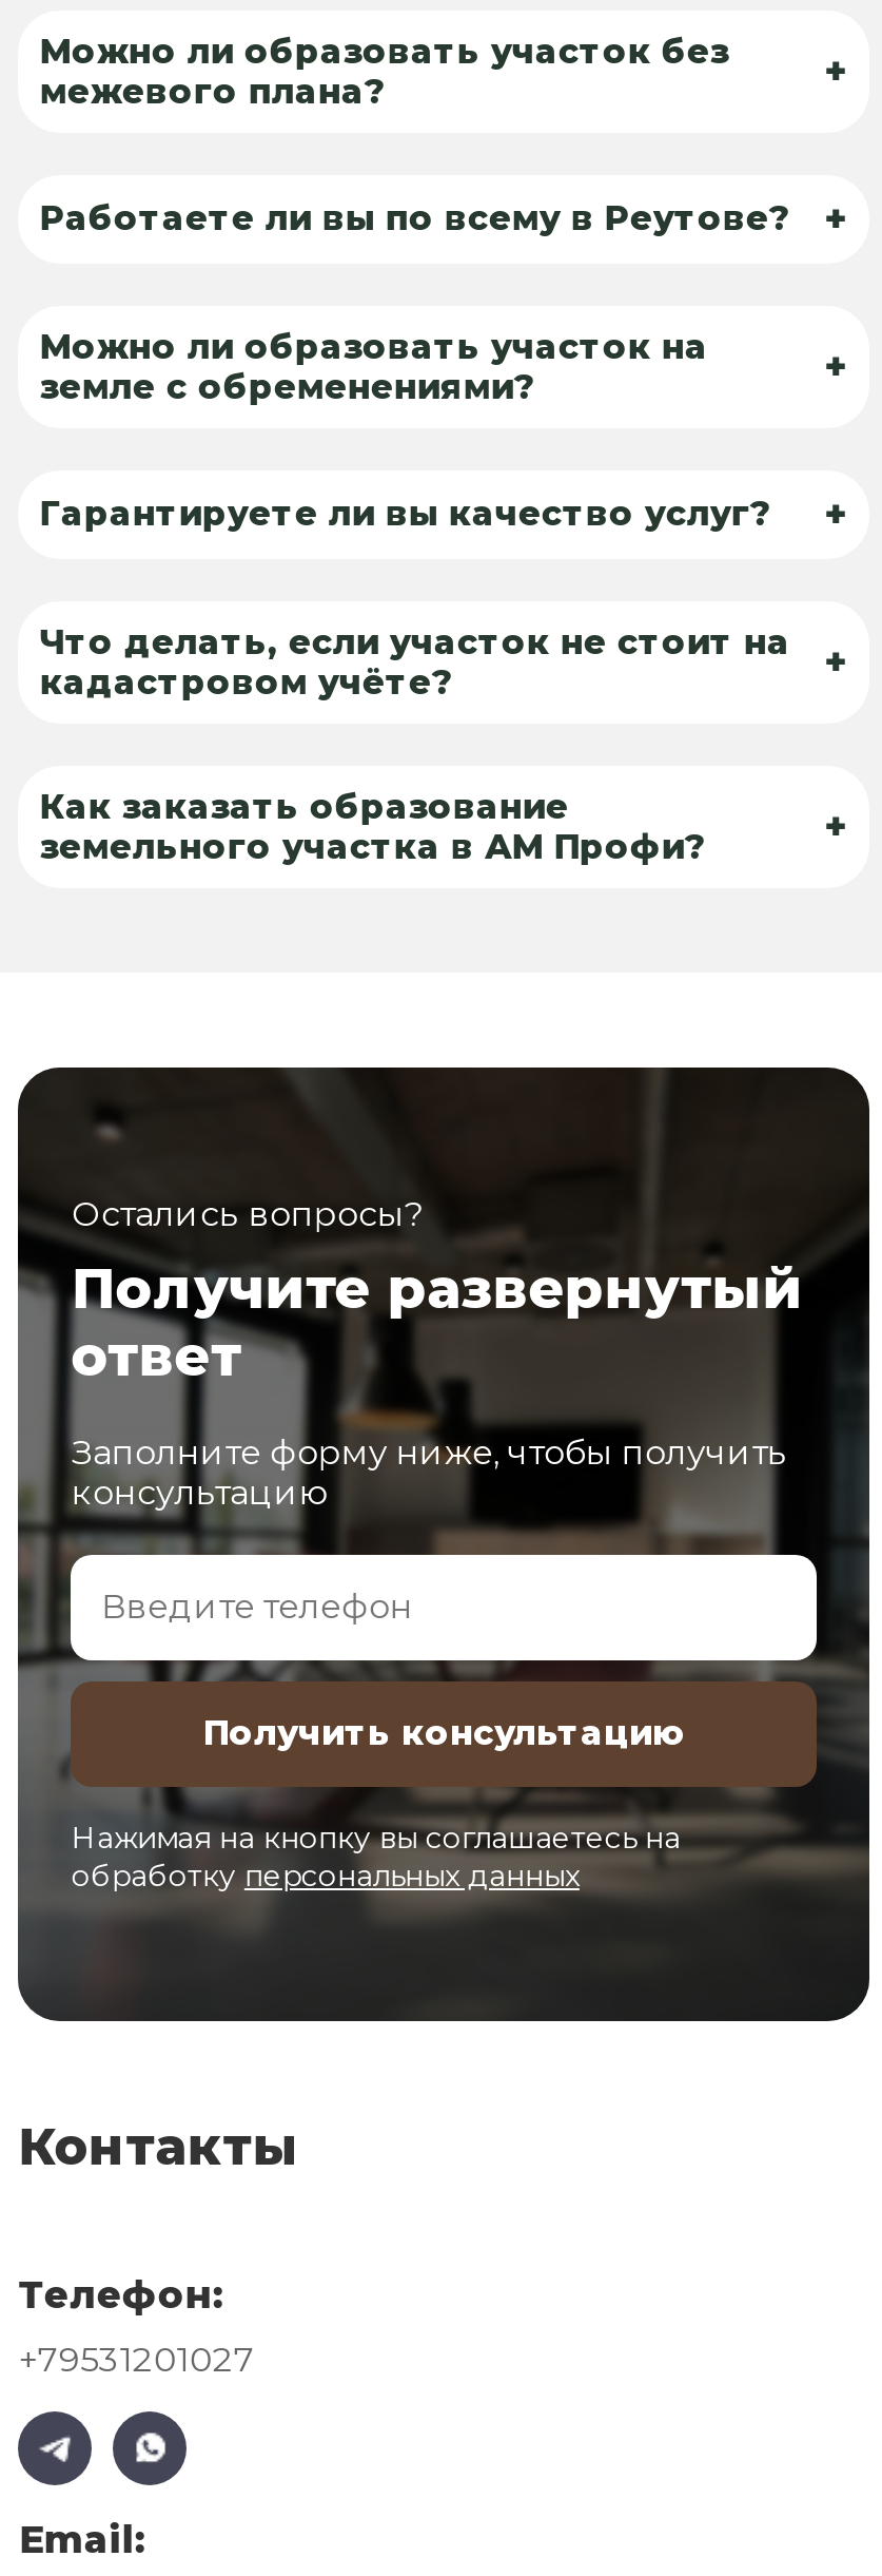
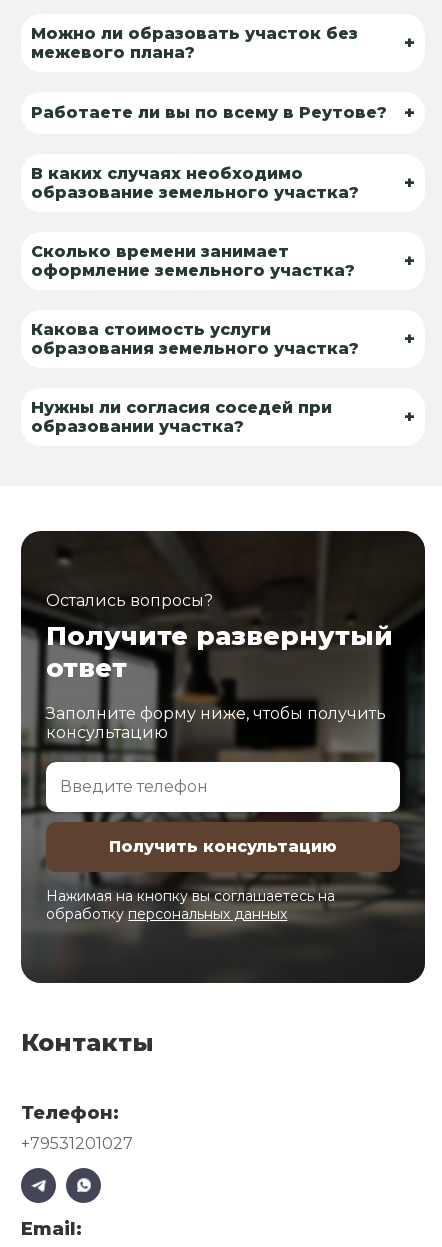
- Можно ли образовать участок на
- земле с обременениями?
+ В каких случаях необходимо
+ образование земельного участка?

- Гарантируете ли вы качество услуг?
+ Сколько времени занимает
+ оформление земельного участка?

- Что делать, если участок не стоит на
- кадастровом учёте?
+ Какова стоимость услуги
+ образования земельного участка?

- Как заказать образование
- земельного участка в АМ Профи?
+ Нужны ли согласия соседей при
+ образовании участка?
